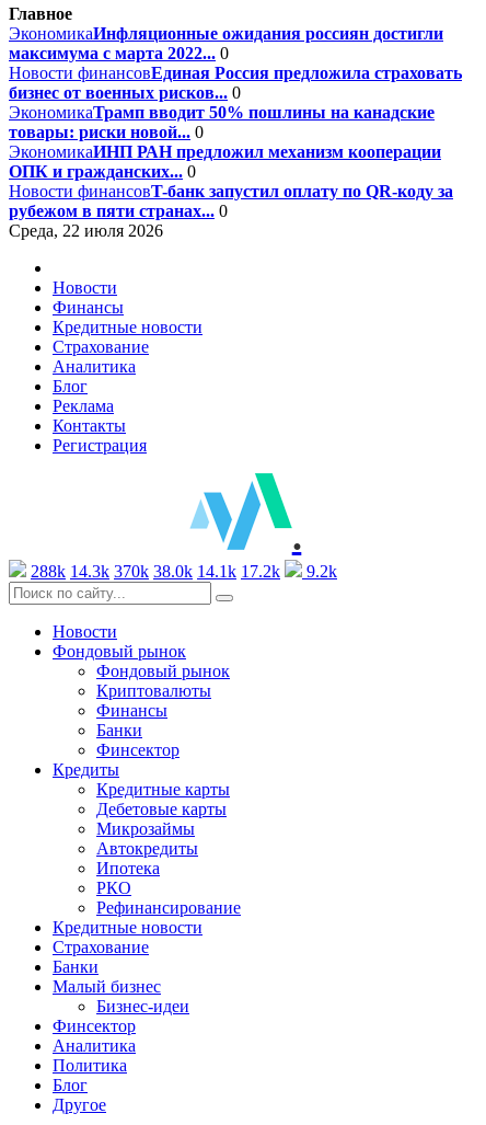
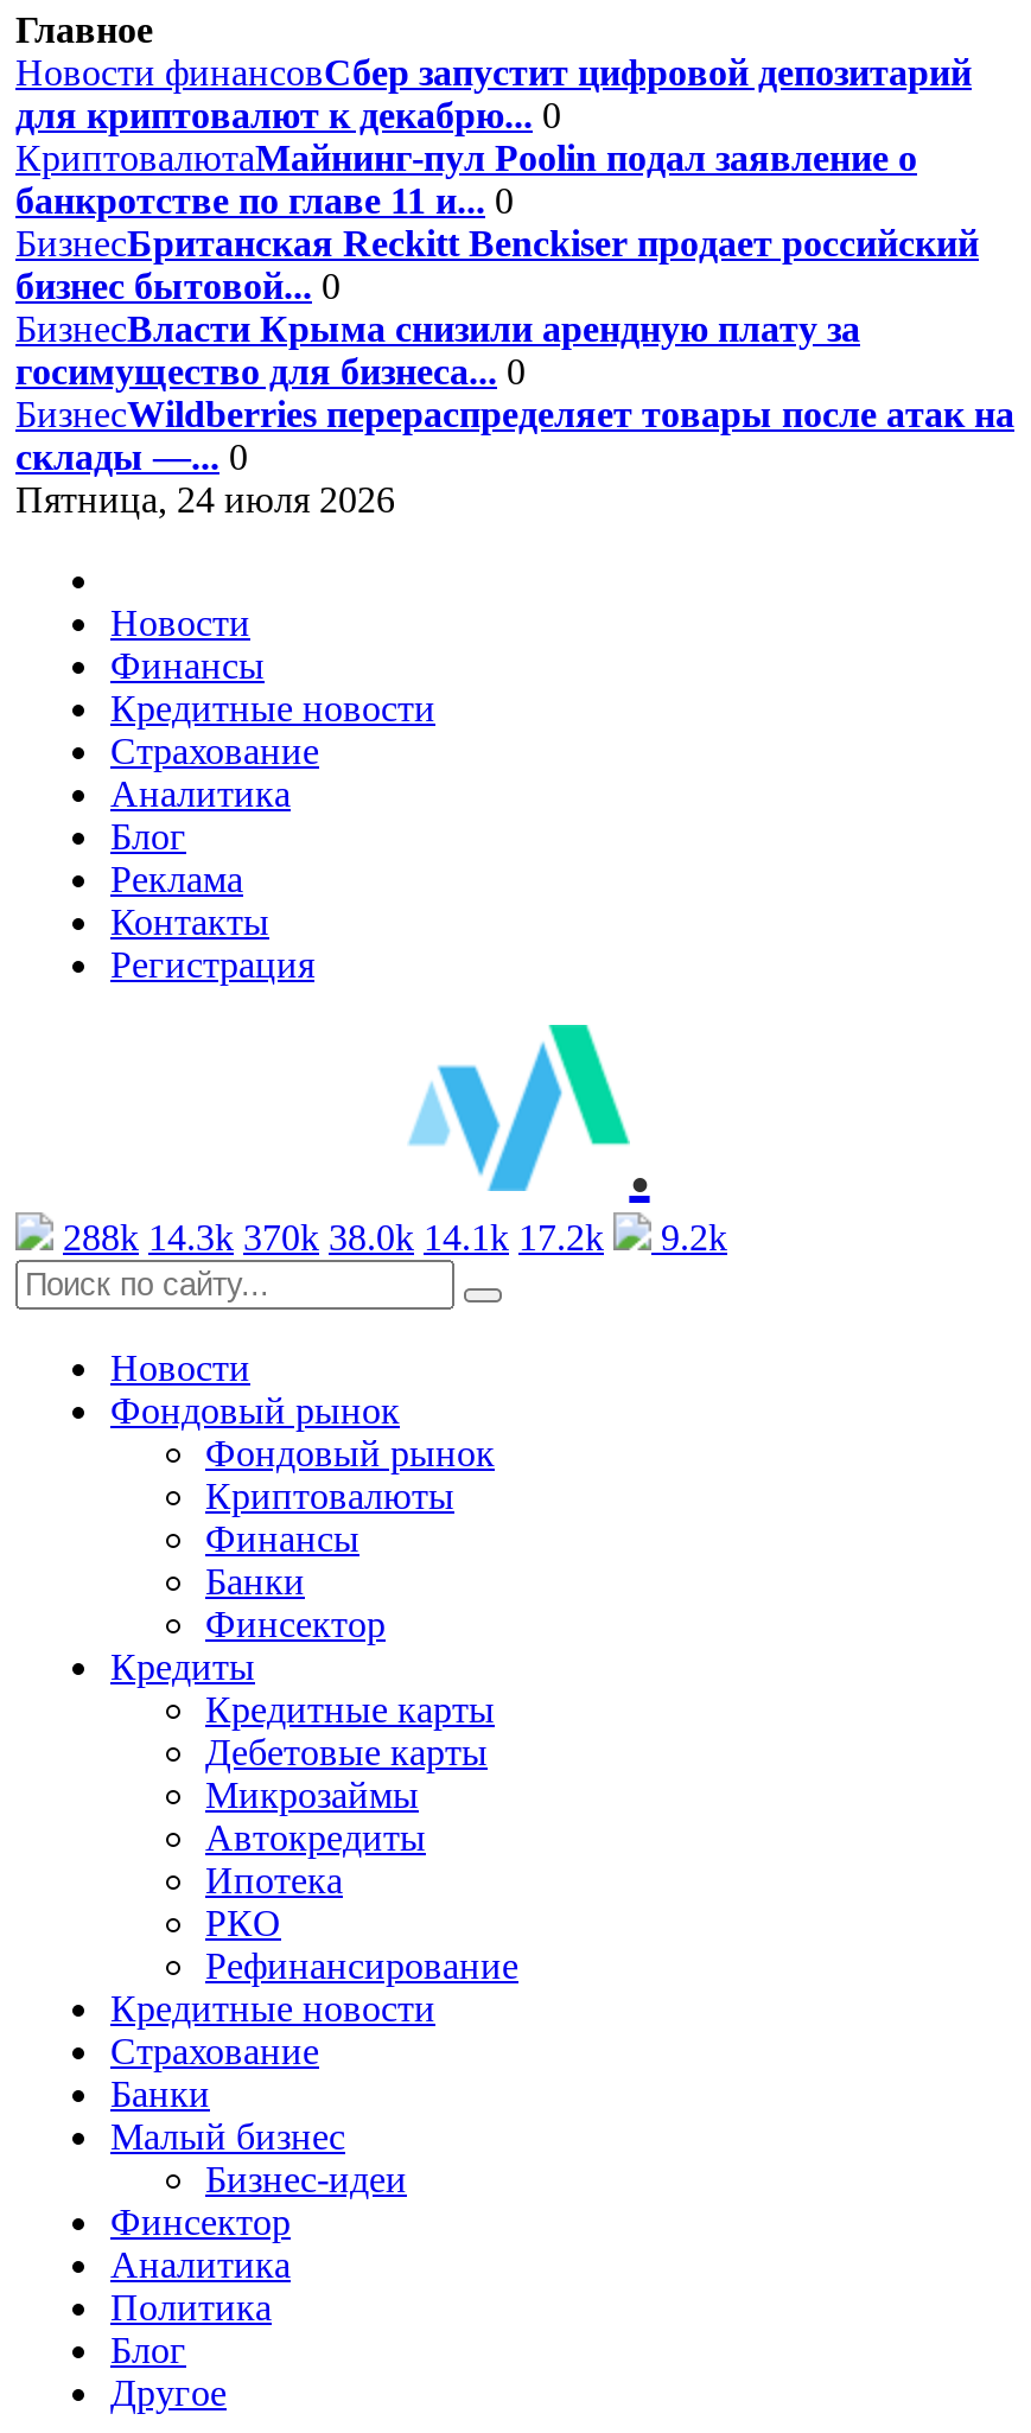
- ЭкономикаИнфляционные ожидания россиян достигли
- максимума с марта 2022... 0
- Новости финансовЕдиная Россия предложила страховать
- бизнес от военных рисков... 0
- ЭкономикаТрамп вводит 50% пошлины на канадские
- товары: риски новой... 0
- ЭкономикаИНП РАН предложил механизм кооперации
- ОПК и гражданских... 0
- Новости финансовT-банк запустил оплату по QR-коду за
- рубежом в пяти странах... 0
- Среда, 22 июля 2026
+ Новости финансовСбер запустит цифровой депозитарий
+ для криптовалют к декабрю... 0
+ КриптовалютаМайнинг-пул Poolin подал заявление о
+ банкротстве по главе 11 и... 0
+ БизнесБританская Reckitt Benckiser продает российский
+ бизнес бытовой... 0
+ БизнесВласти Крыма снизили арендную плату за
+ госимущество для бизнеса... 0
+ БизнесWildberries перераспределяет товары после атак на
+ склады —... 0
+ Пятница, 24 июля 2026
